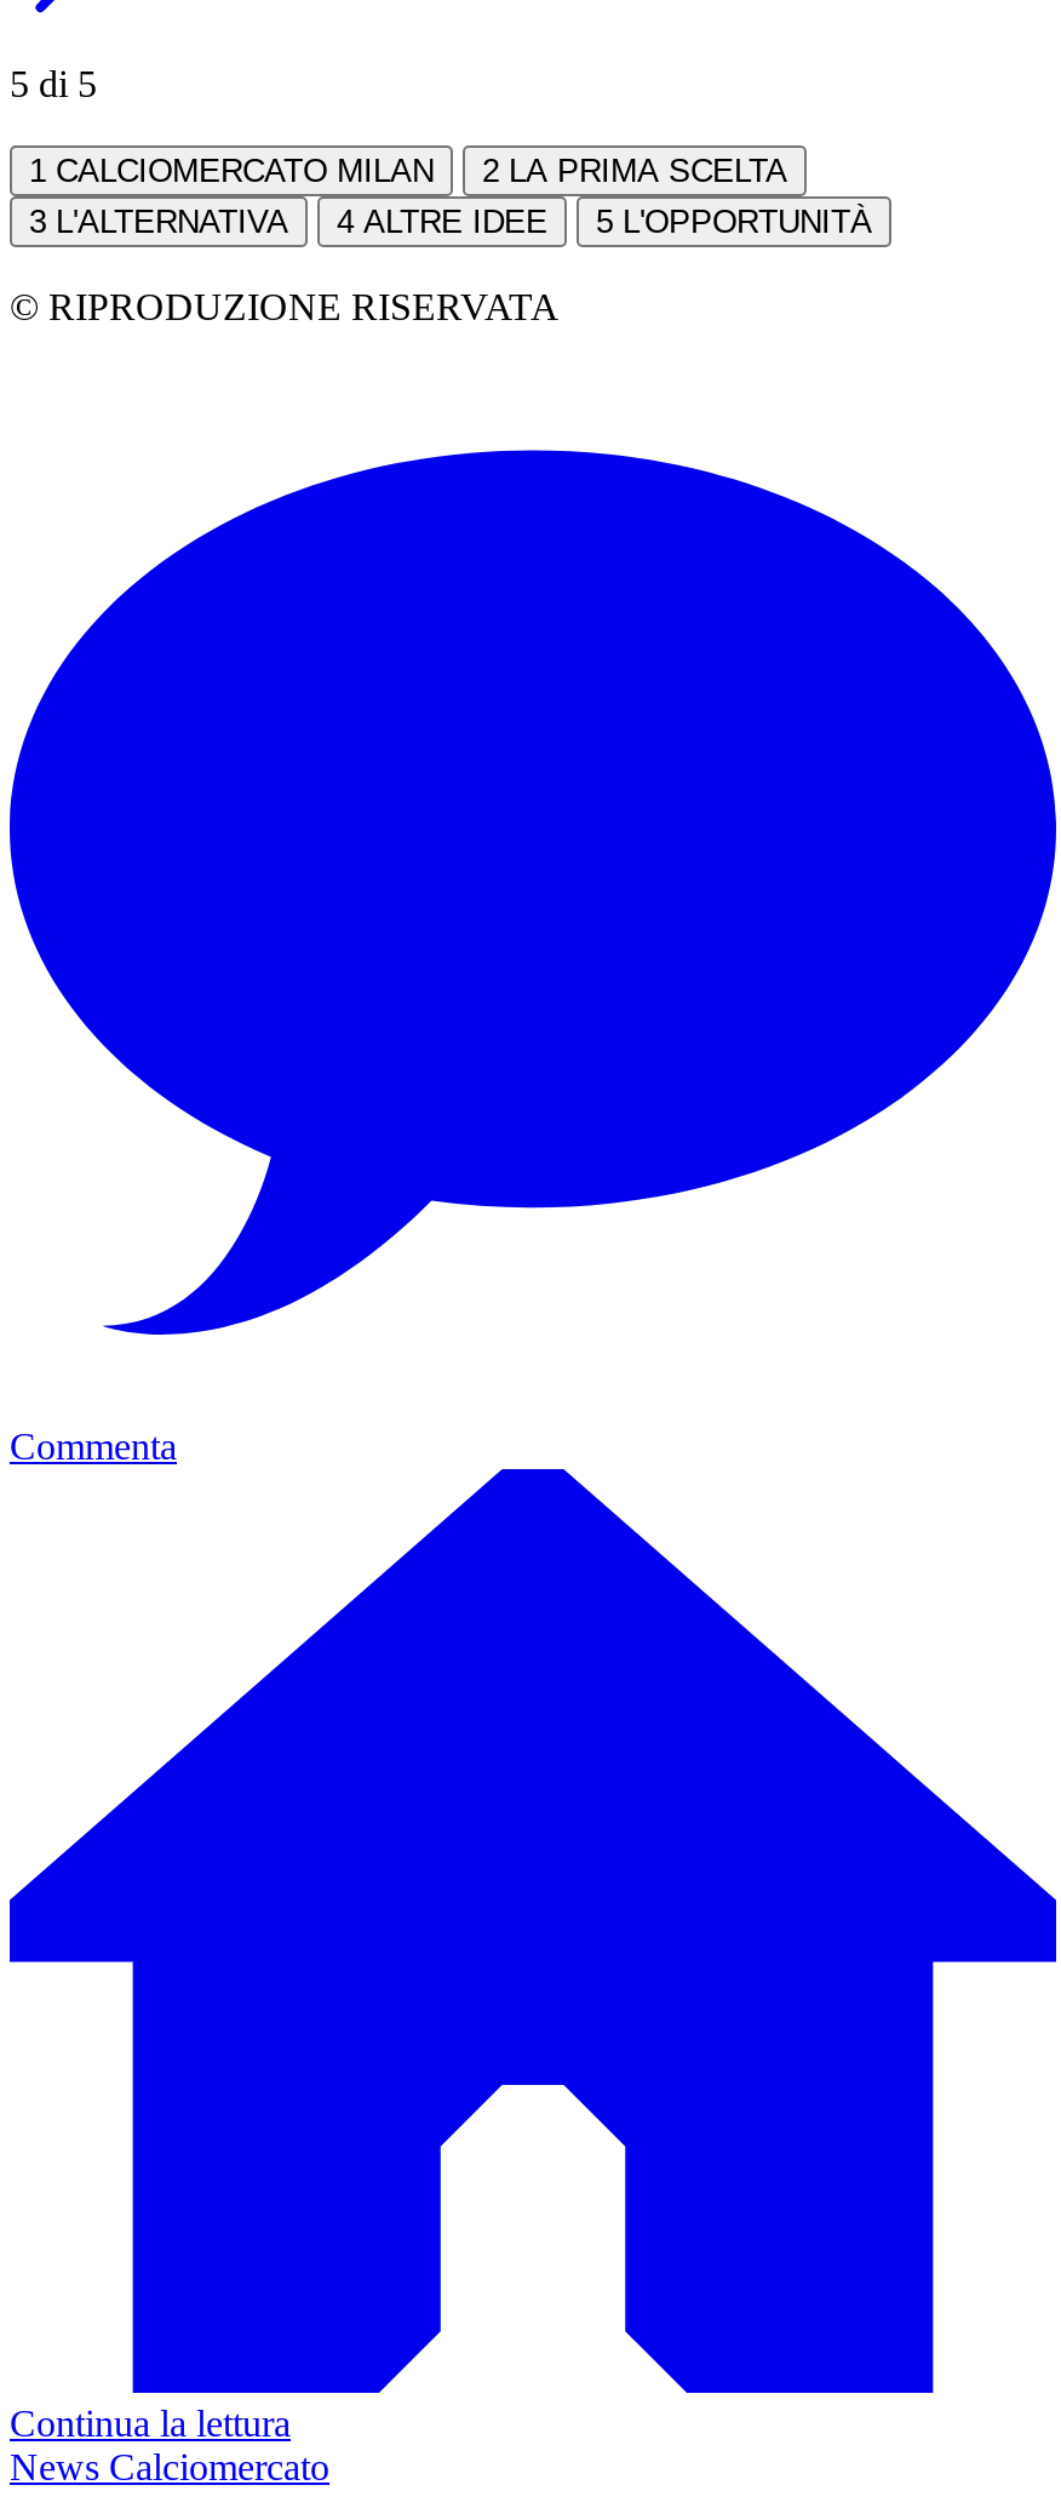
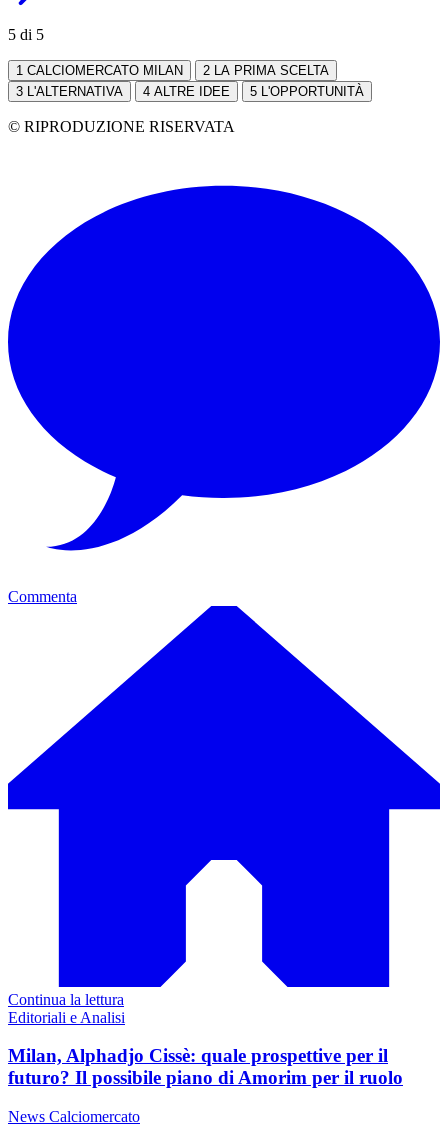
+ Editoriali e Analisi
+ Milan, Alphadjo Cissè: quale prospettive per il
+ futuro? Il possibile piano di Amorim per il ruolo
